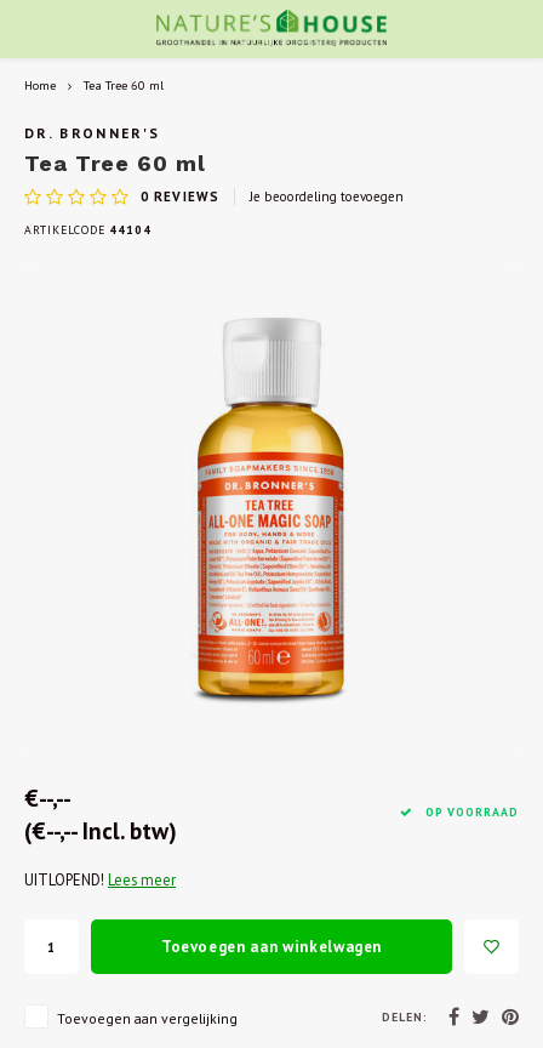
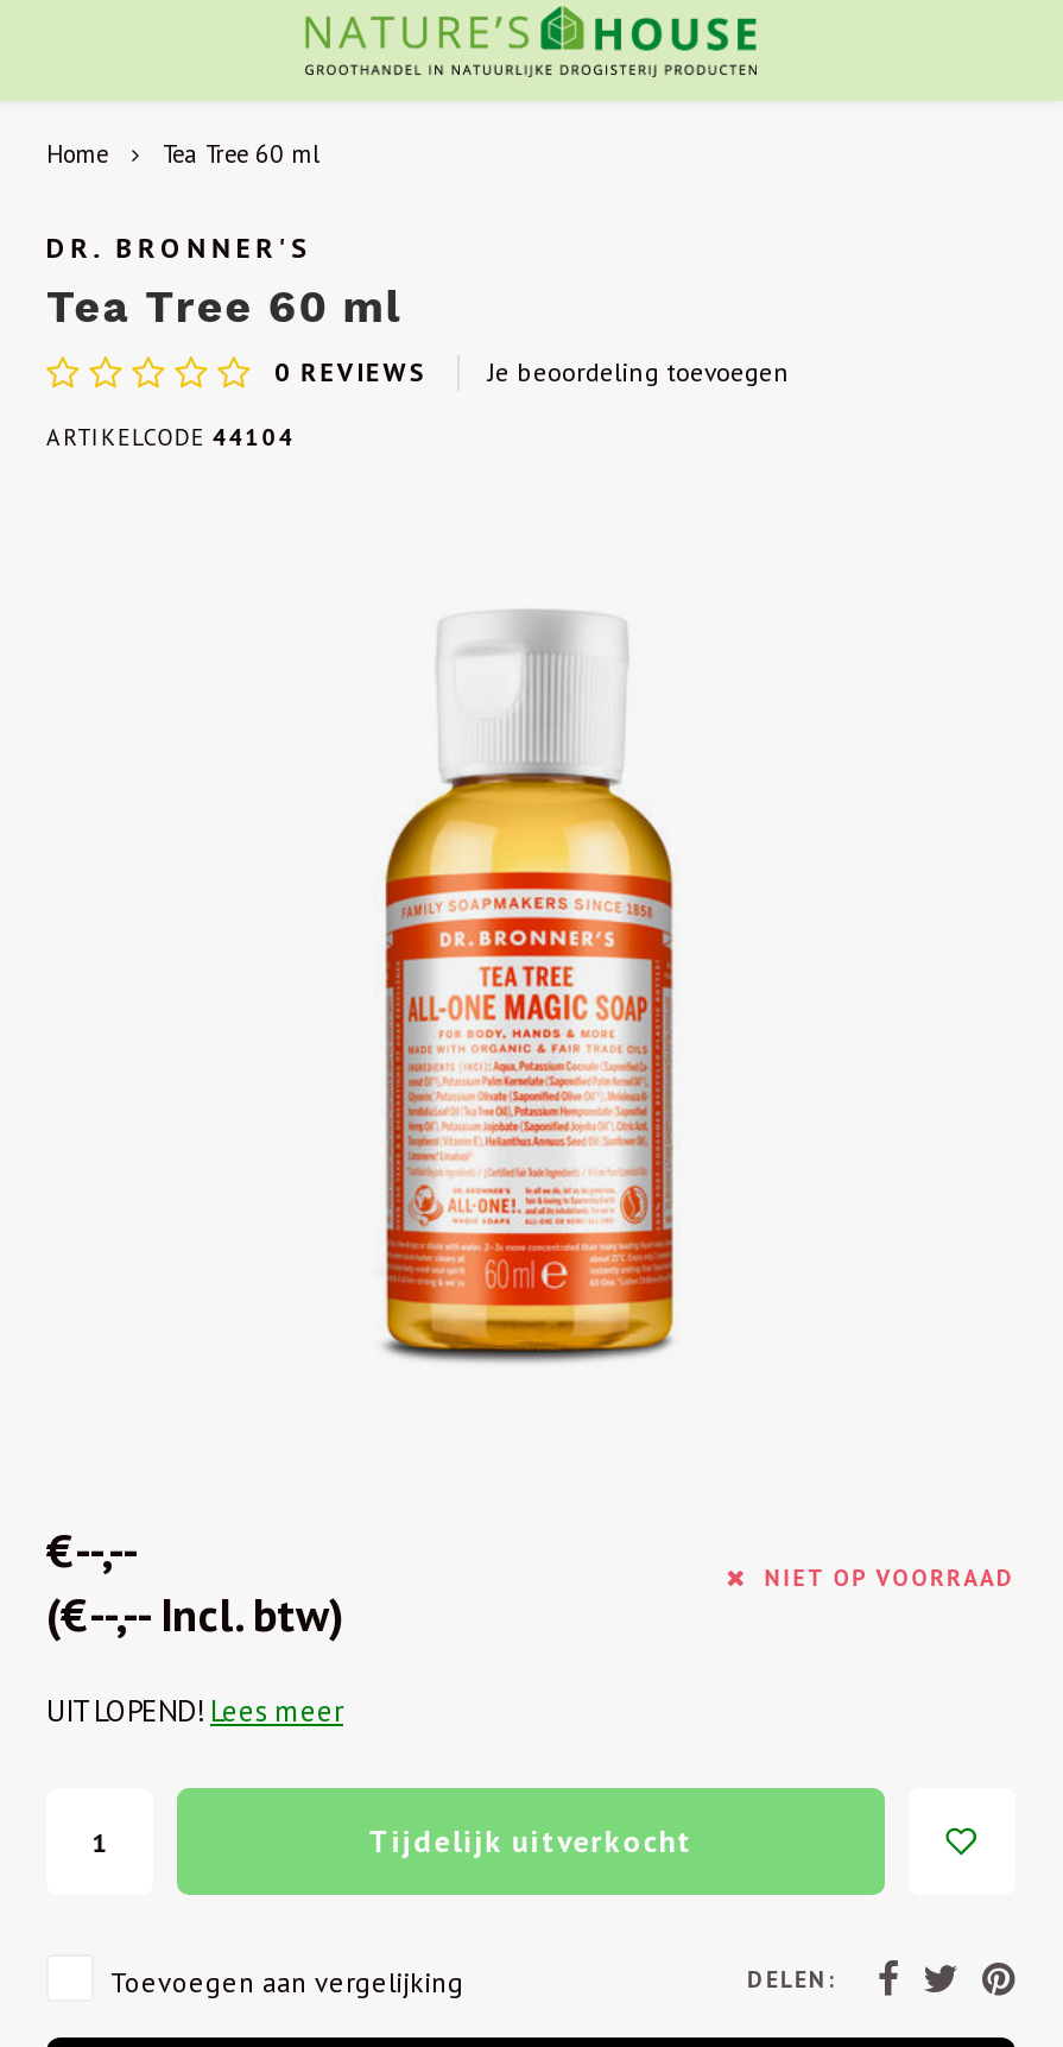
- OP VOORRAAD
+ NIET OP VOORRAAD

- Toevoegen aan winkelwagen
+ Tijdelijk uitverkocht
